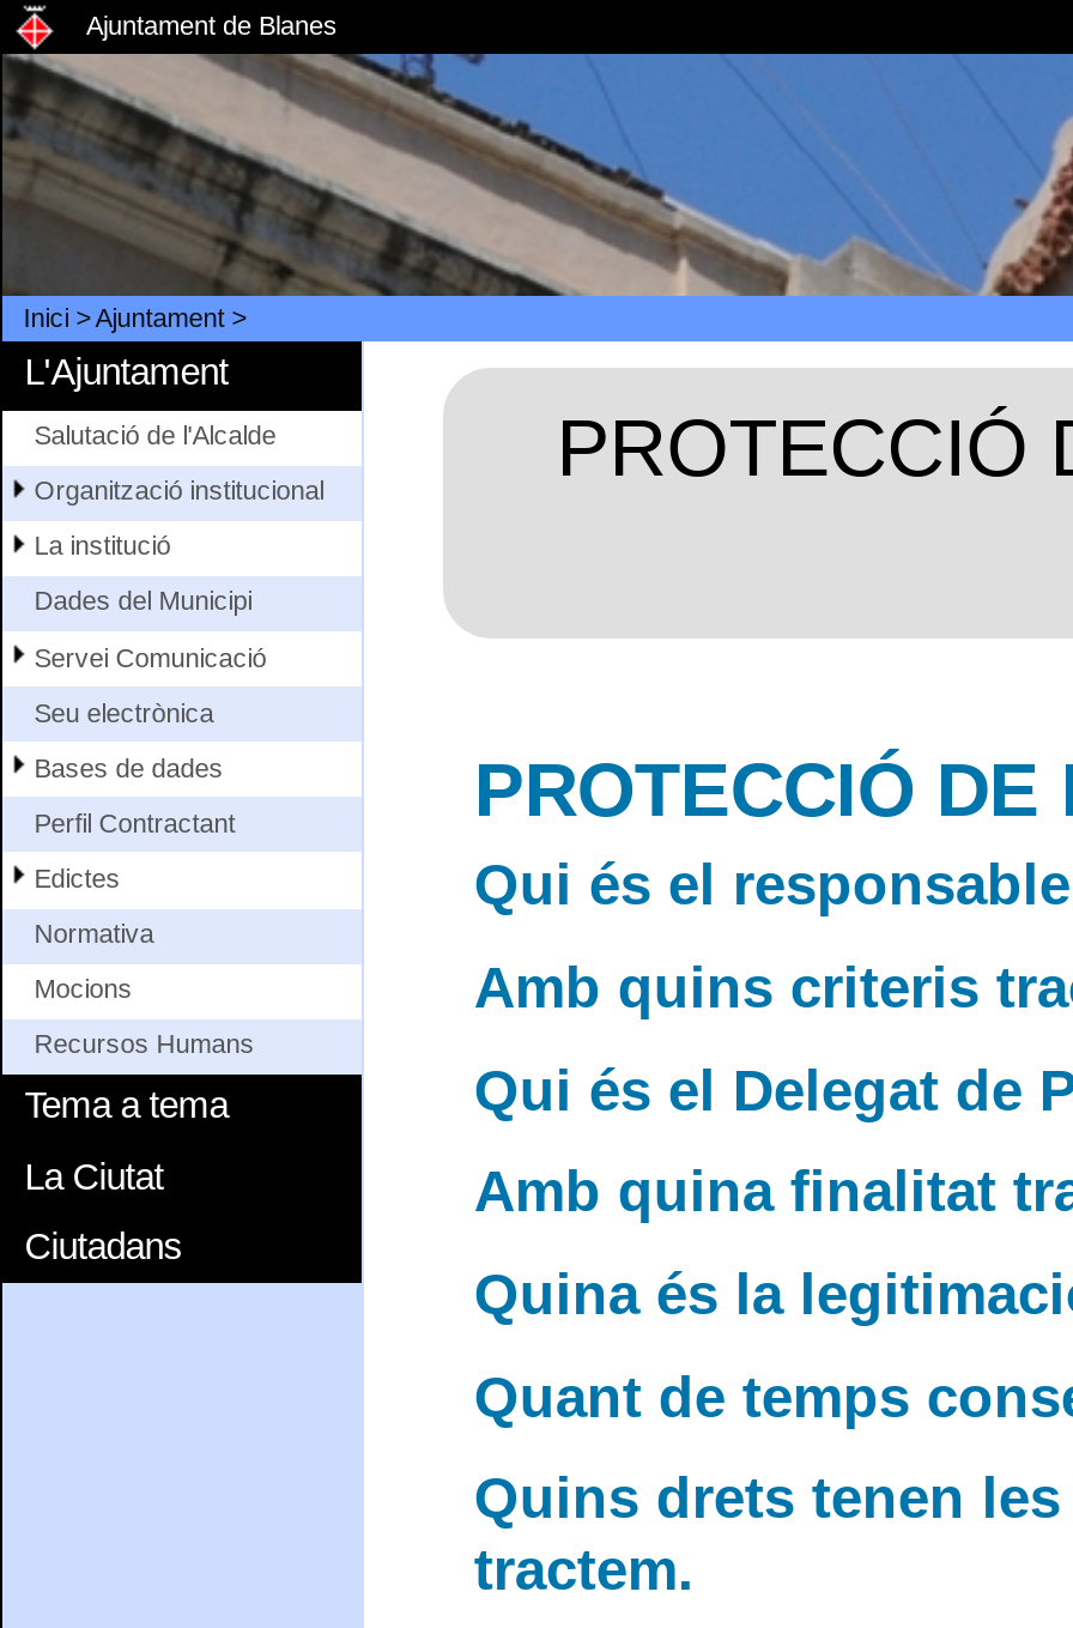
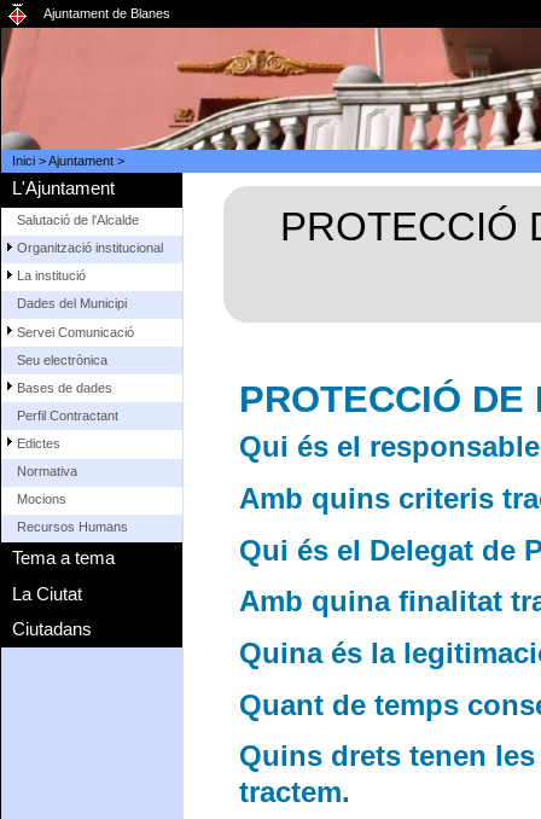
- [image]
+ [image]
